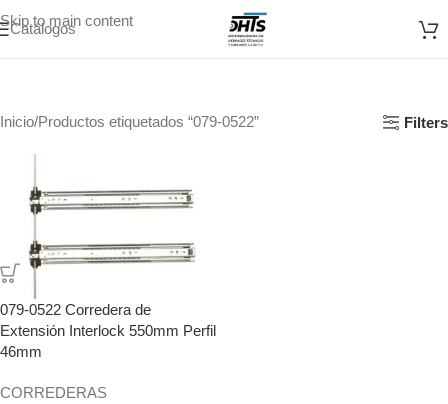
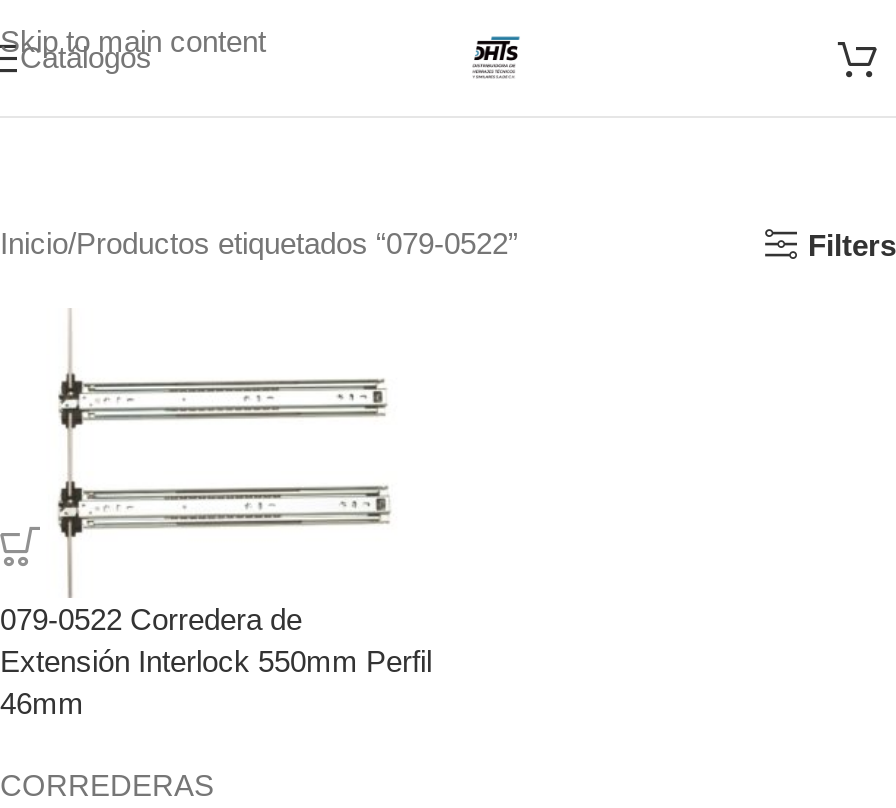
- [image]
+ [image]
